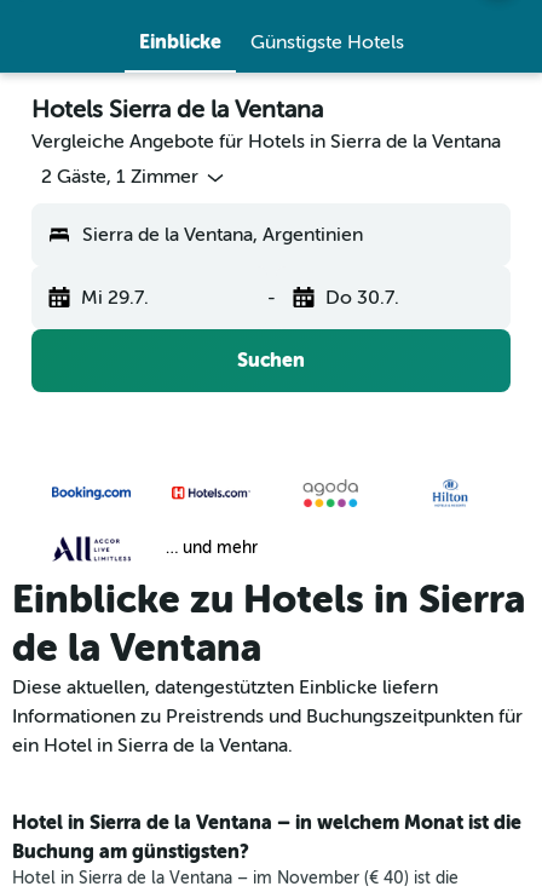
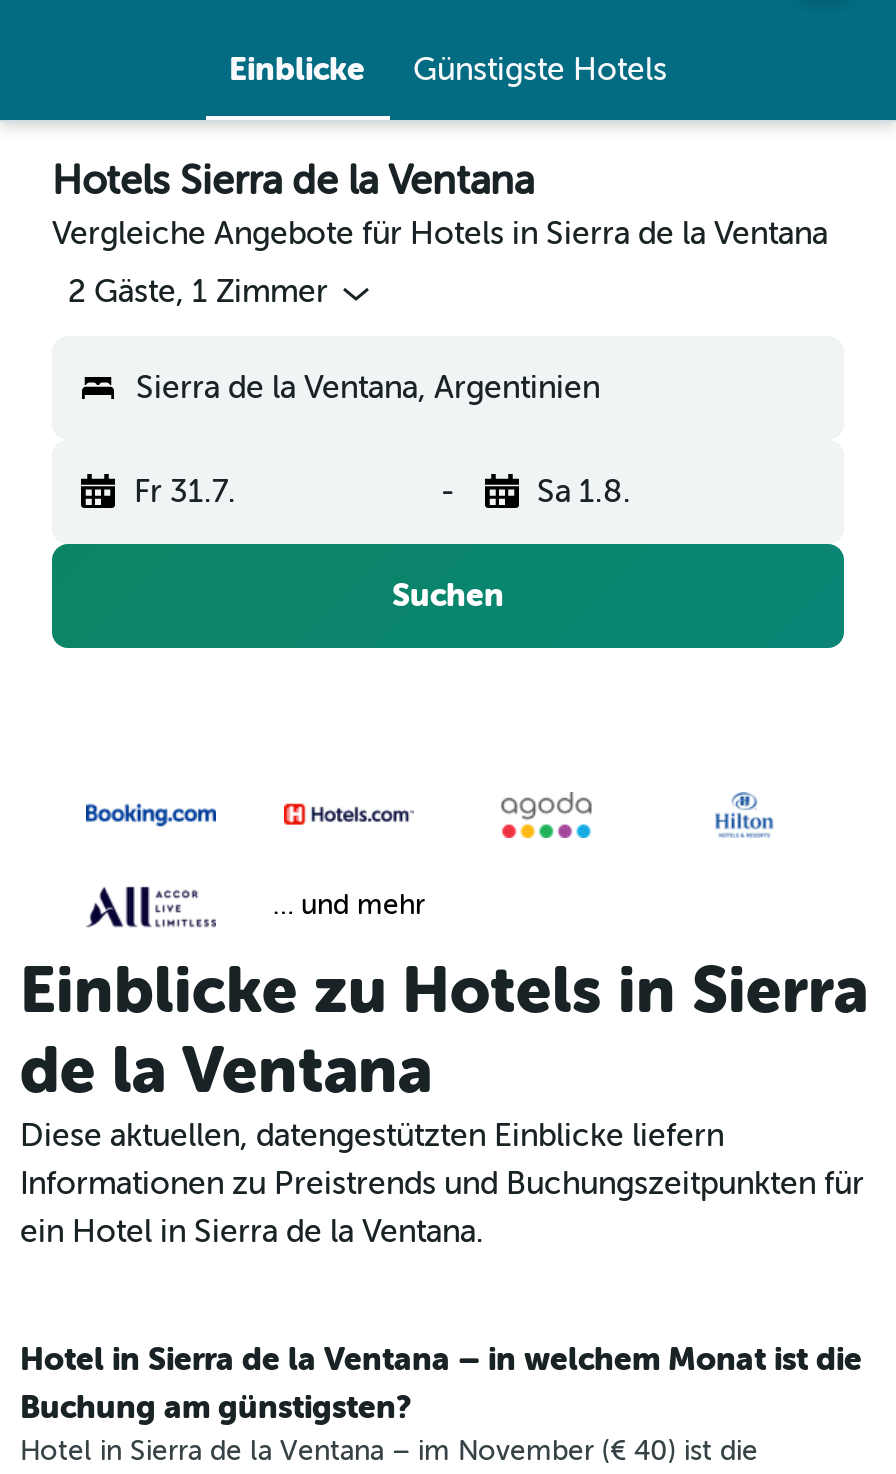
- Mi 29.7.
+ Fr 31.7.

- Do 30.7.
+ Sa 1.8.
